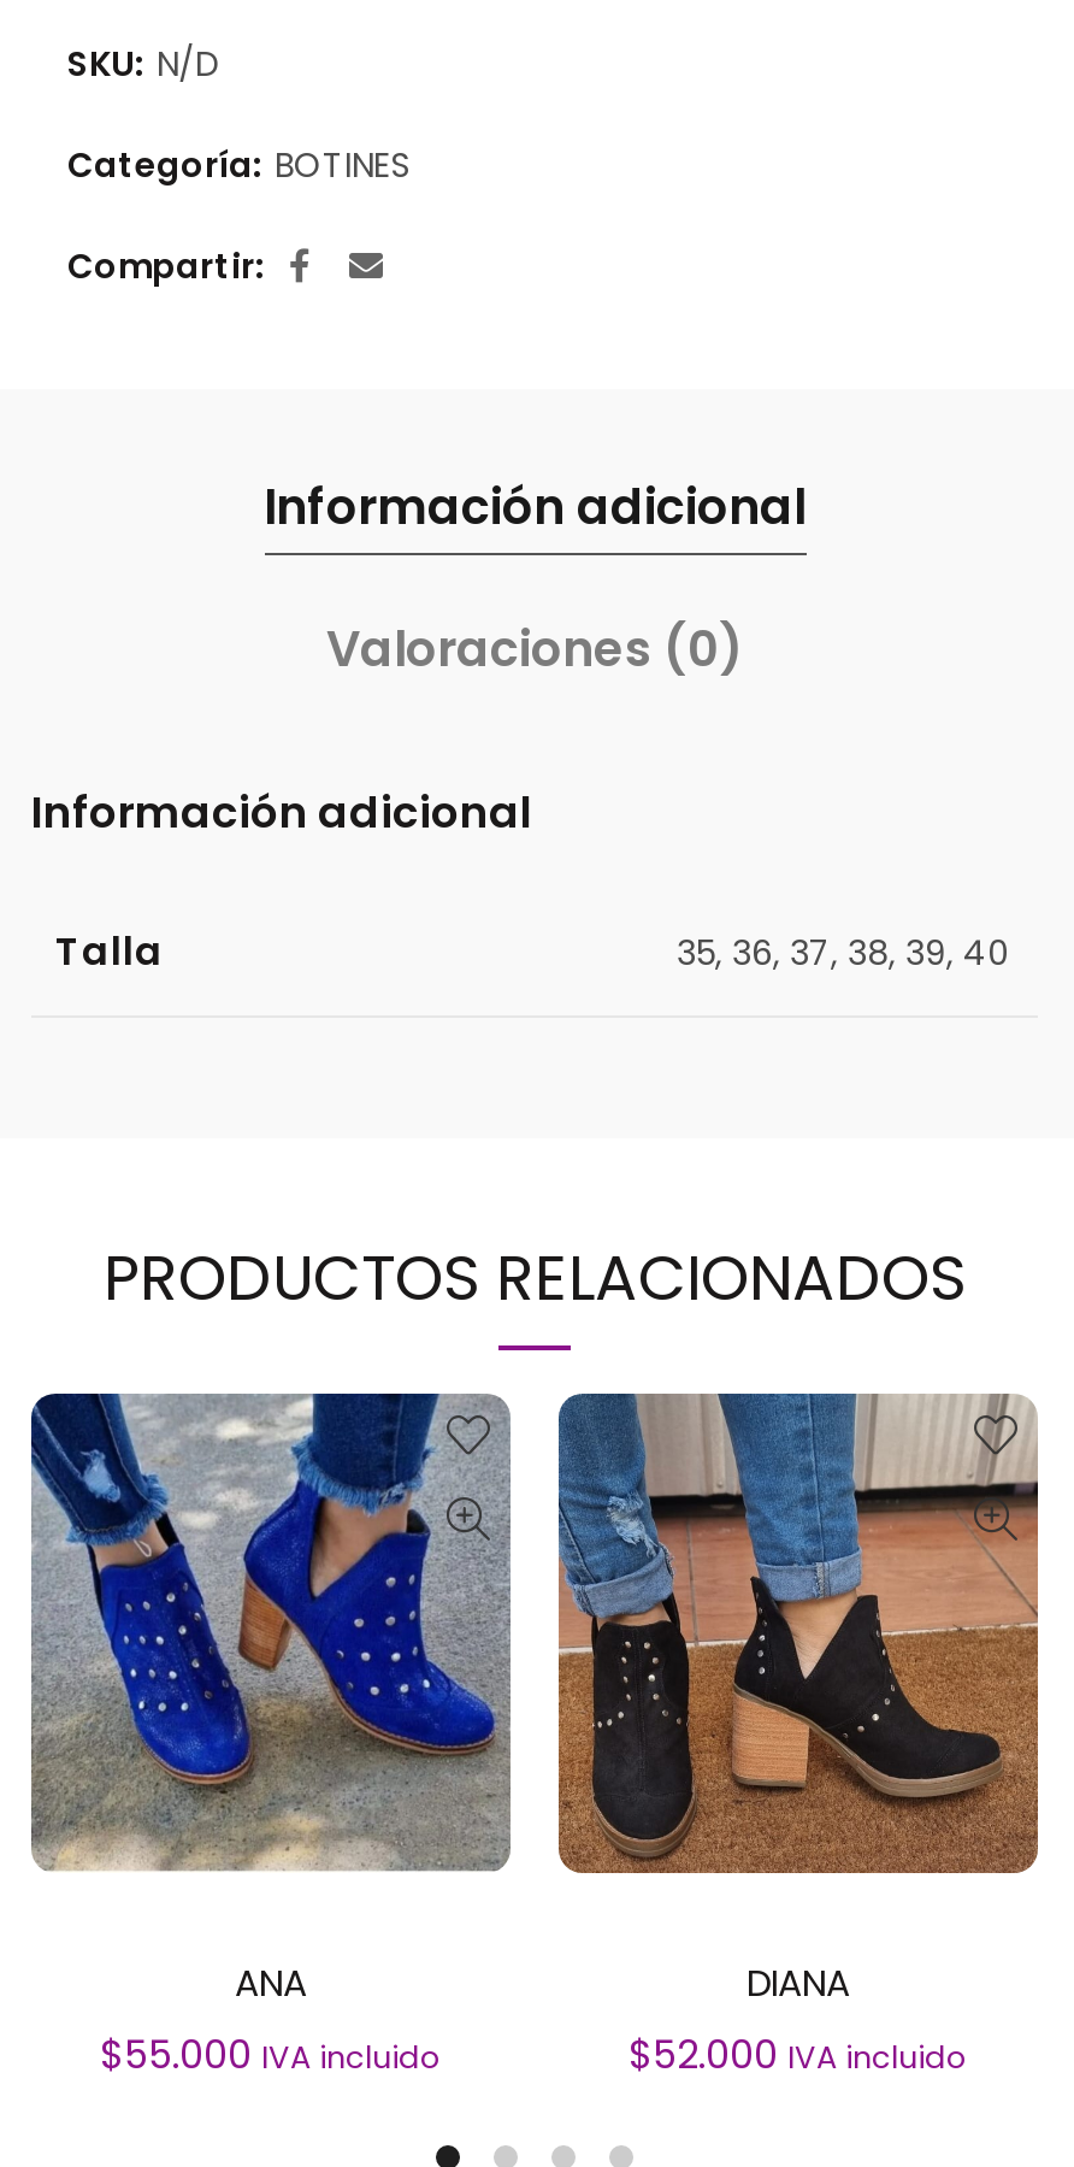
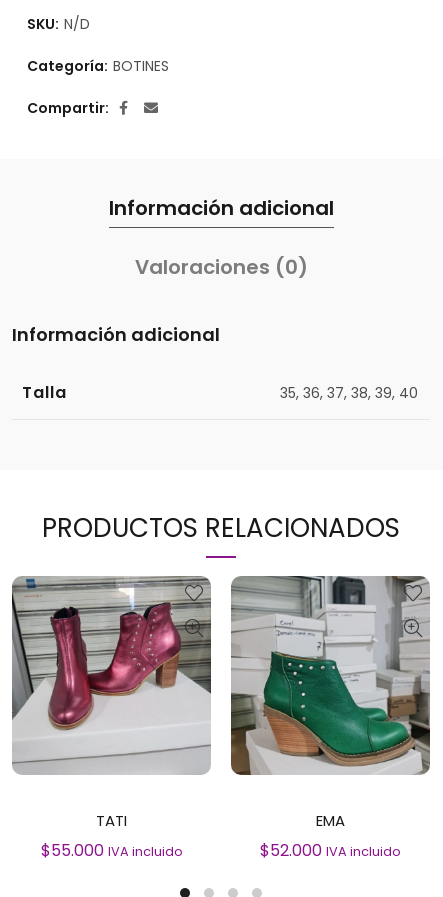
- [image]
- ANA
+ [image]
+ TATI

- [image]
- DIANA
+ [image]
+ EMA
